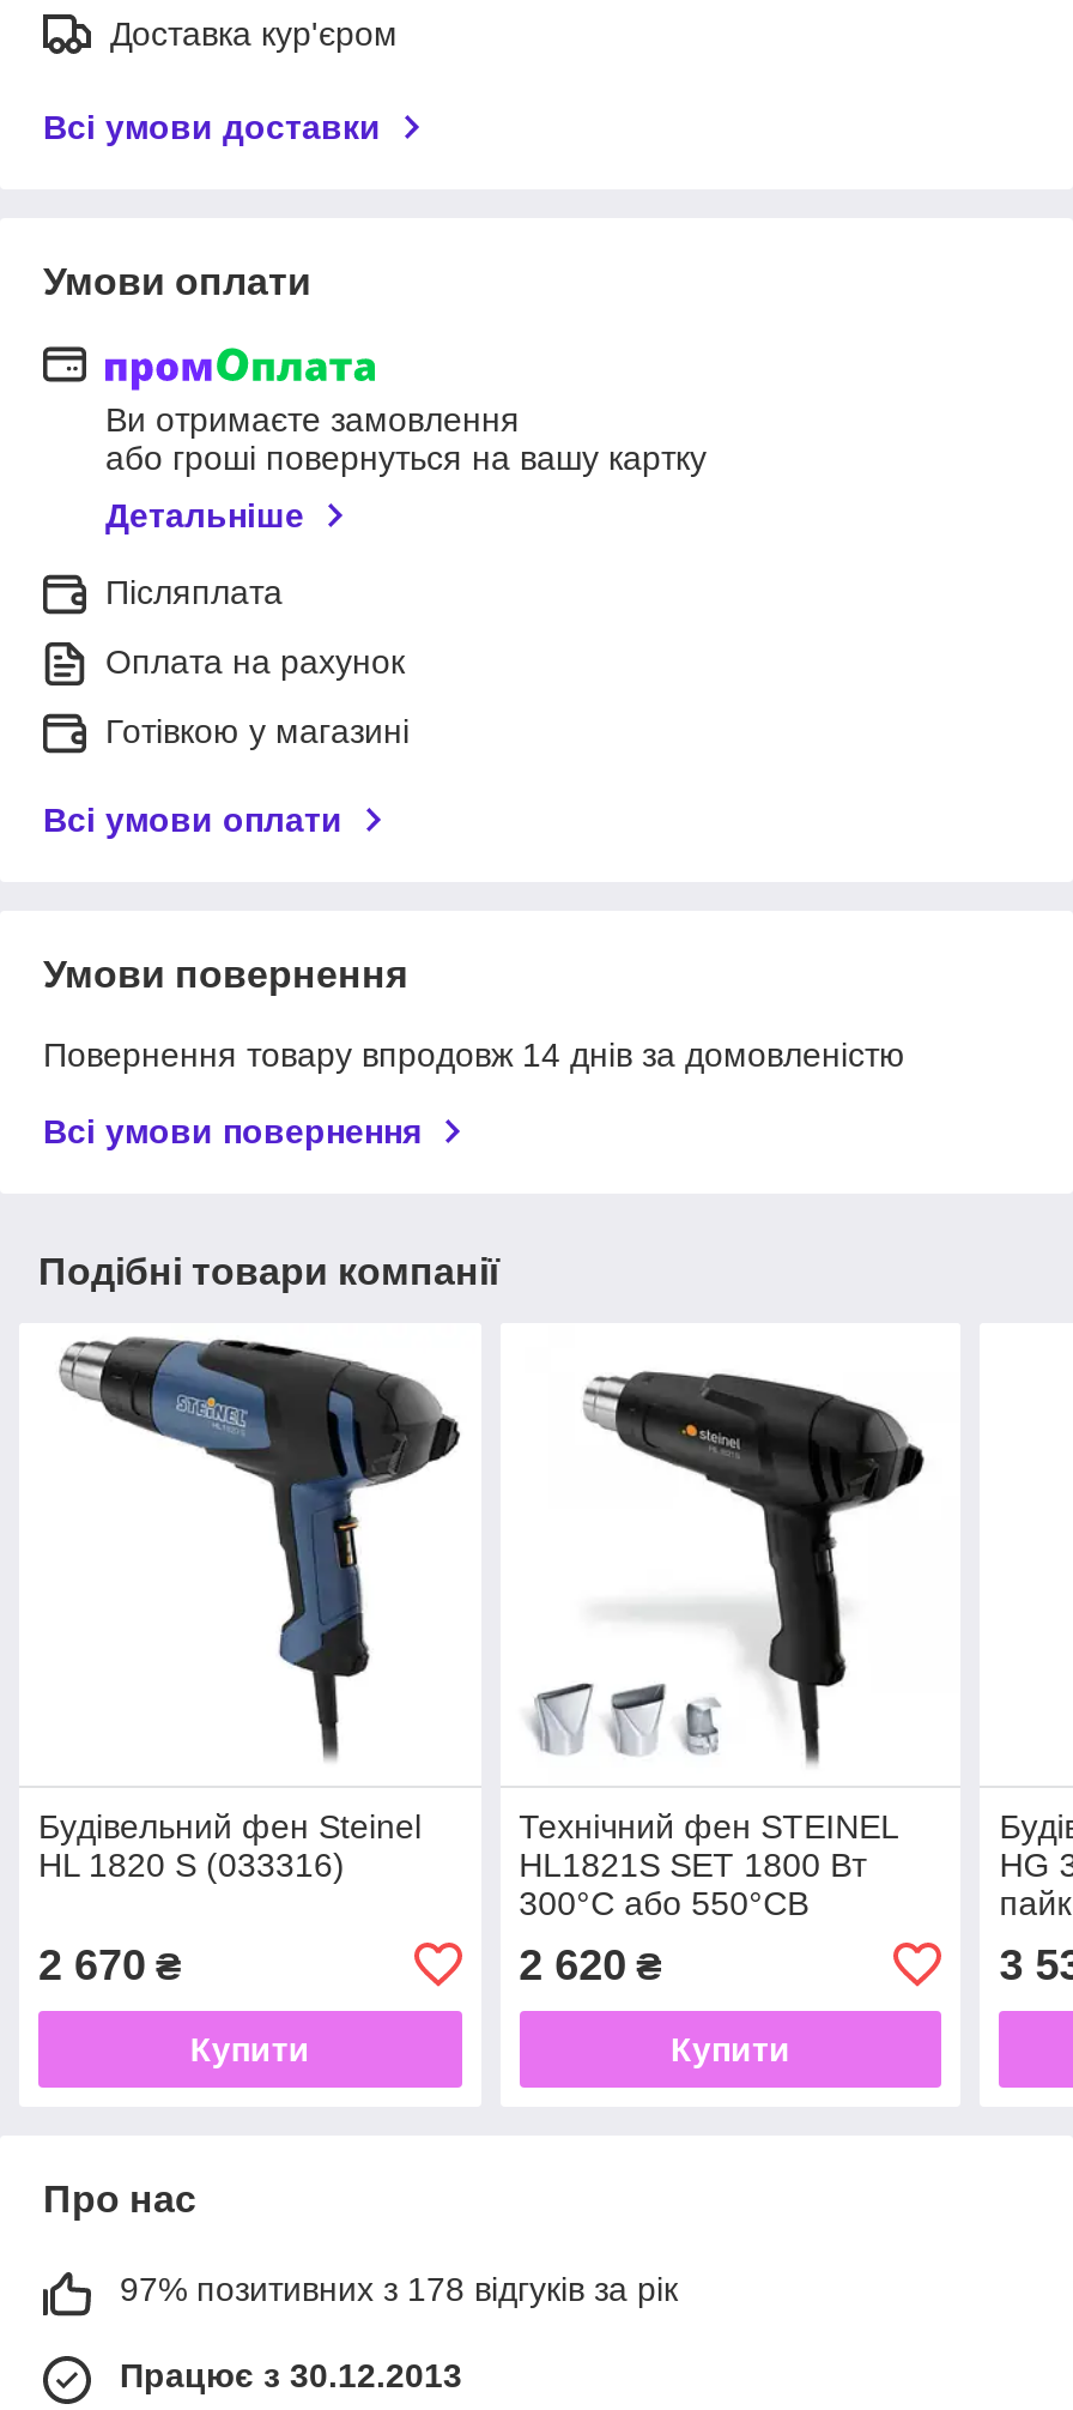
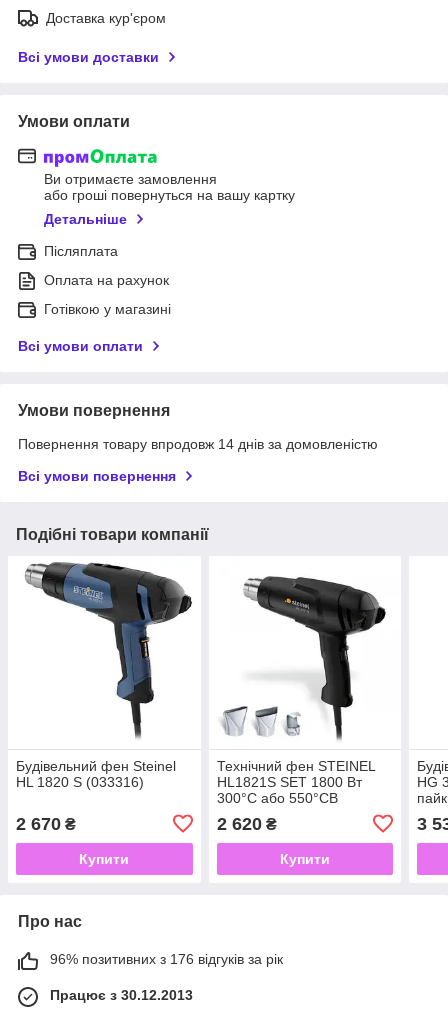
- 97% позитивних з 178 відгуків за рік
+ 96% позитивних з 176 відгуків за рік
